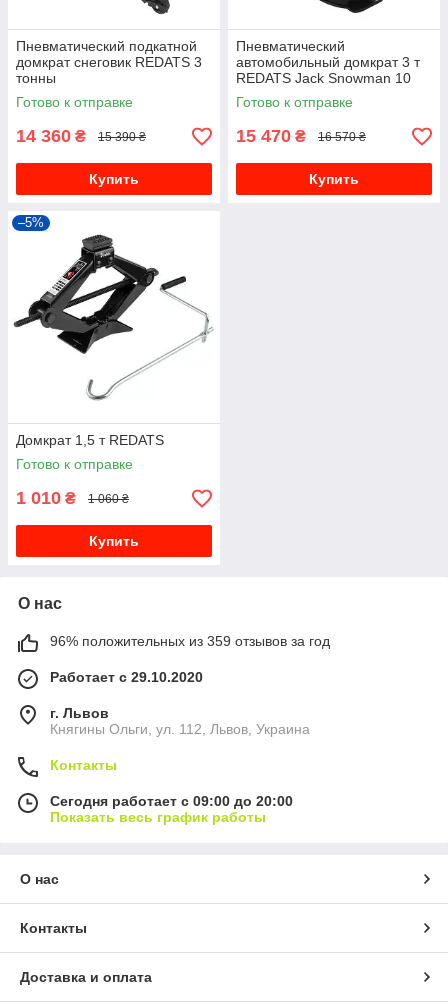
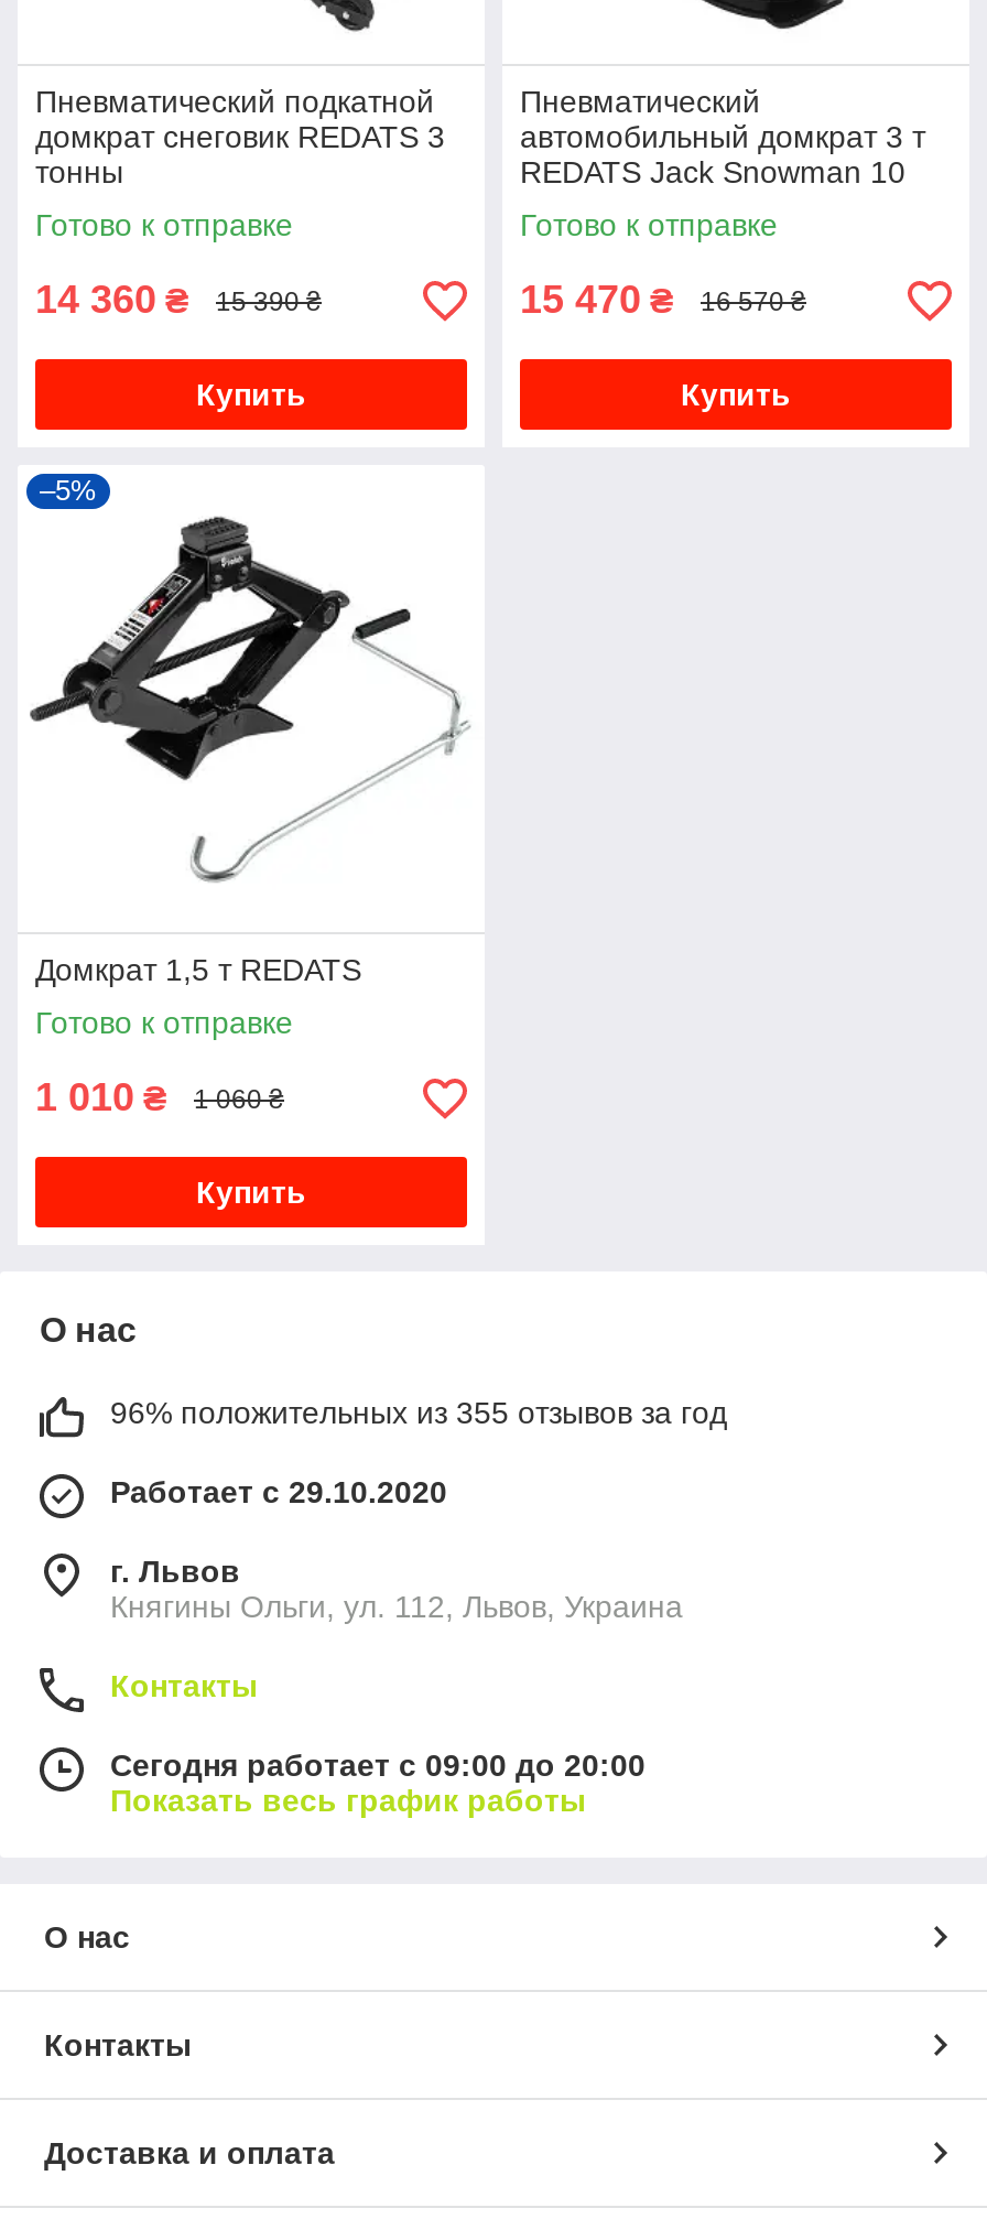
- 96% положительных из 359 отзывов за год
+ 96% положительных из 355 отзывов за год
